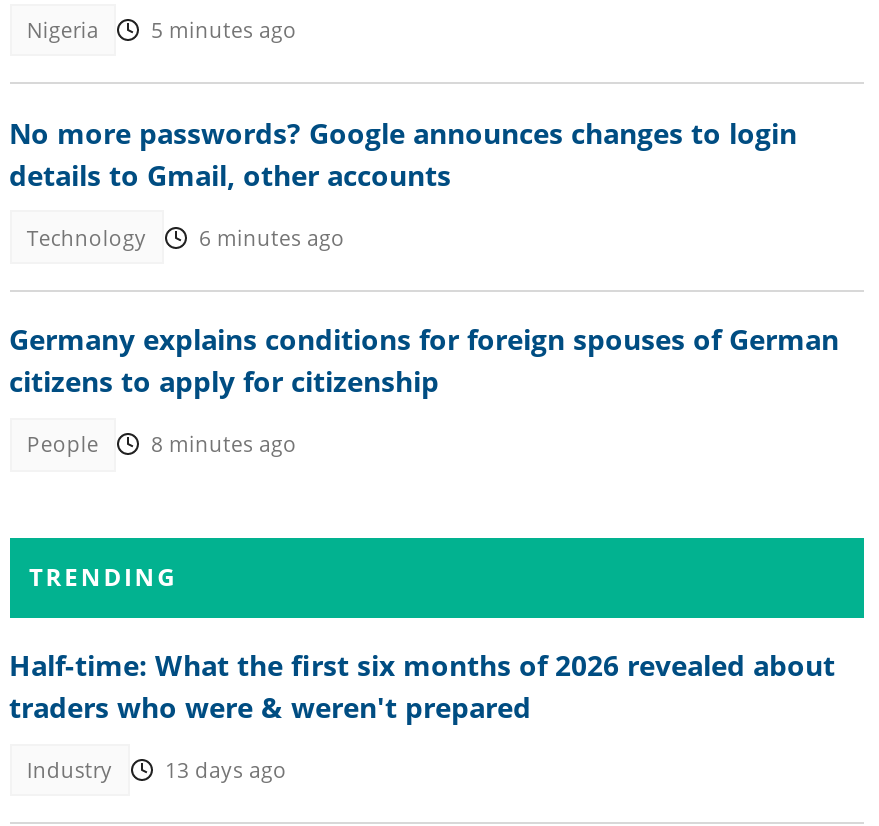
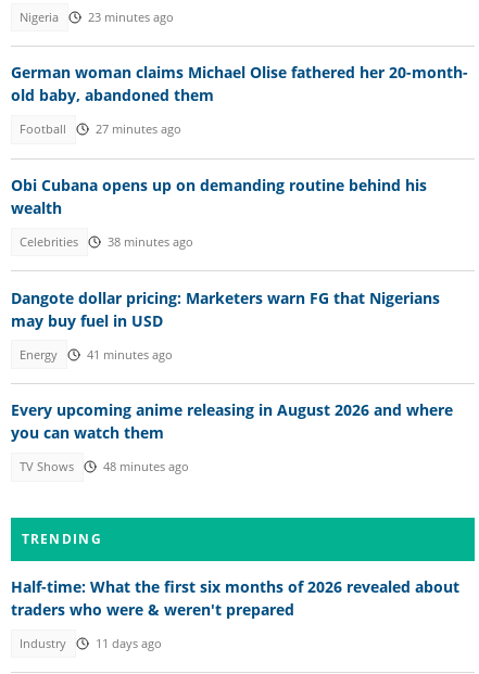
- 5 minutes ago
- No more passwords? Google announces changes to login
- details to Gmail, other accounts
- Technology
- 6 minutes ago
- Germany explains conditions for foreign spouses of German
- citizens to apply for citizenship
- People
- 8 minutes ago
+ 23 minutes ago
+ German woman claims Michael Olise fathered her 20-month-
+ old baby, abandoned them
+ Football
+ 27 minutes ago
+ Obi Cubana opens up on demanding routine behind his
+ wealth
+ Celebrities
+ 38 minutes ago
+ Dangote dollar pricing: Marketers warn FG that Nigerians
+ may buy fuel in USD
+ Energy
+ 41 minutes ago
+ Every upcoming anime releasing in August 2026 and where
+ you can watch them
+ TV Shows
+ 48 minutes ago

- Industry 13 days ago
+ Industry 11 days ago
